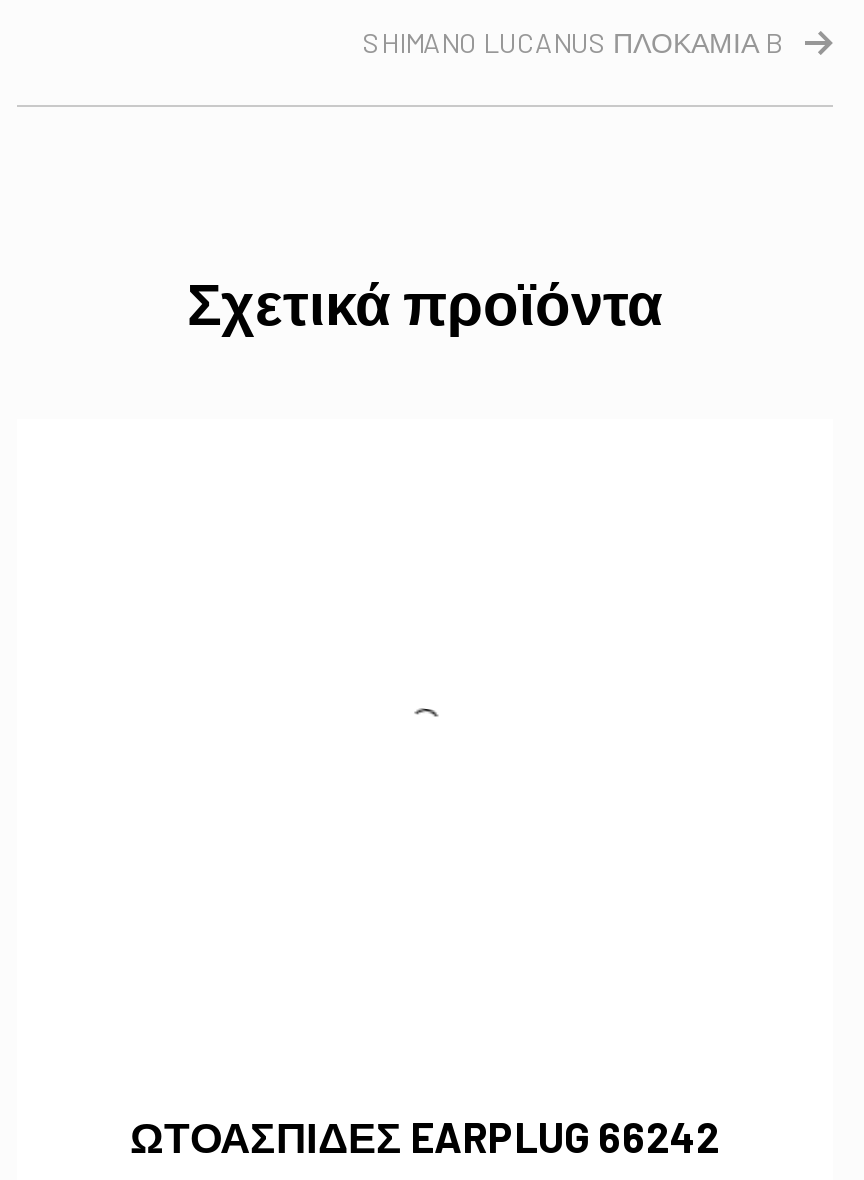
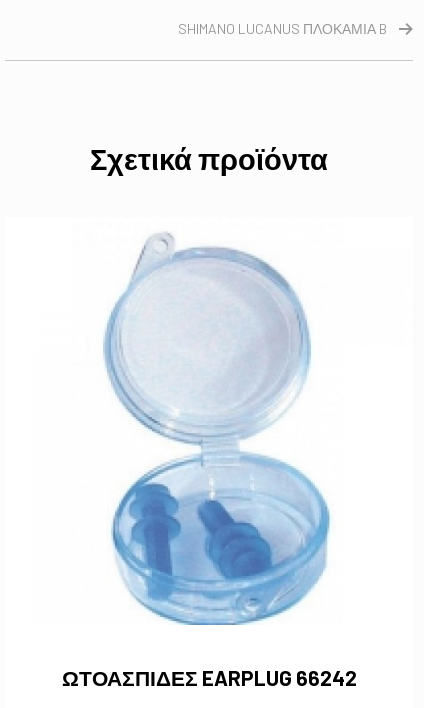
+ [image]
